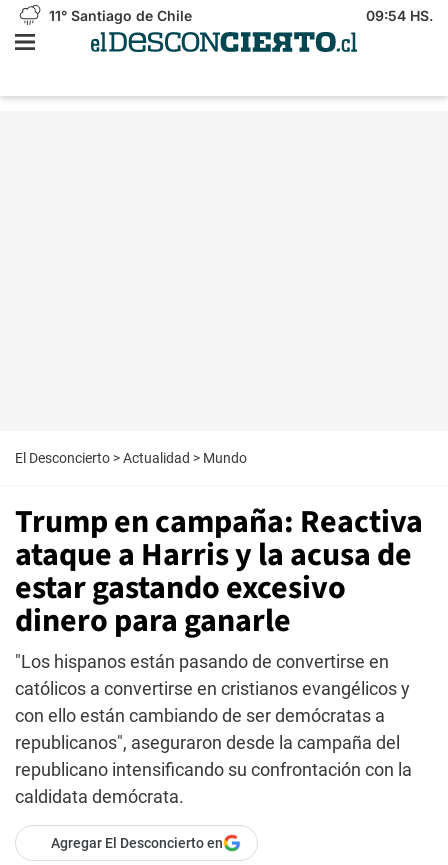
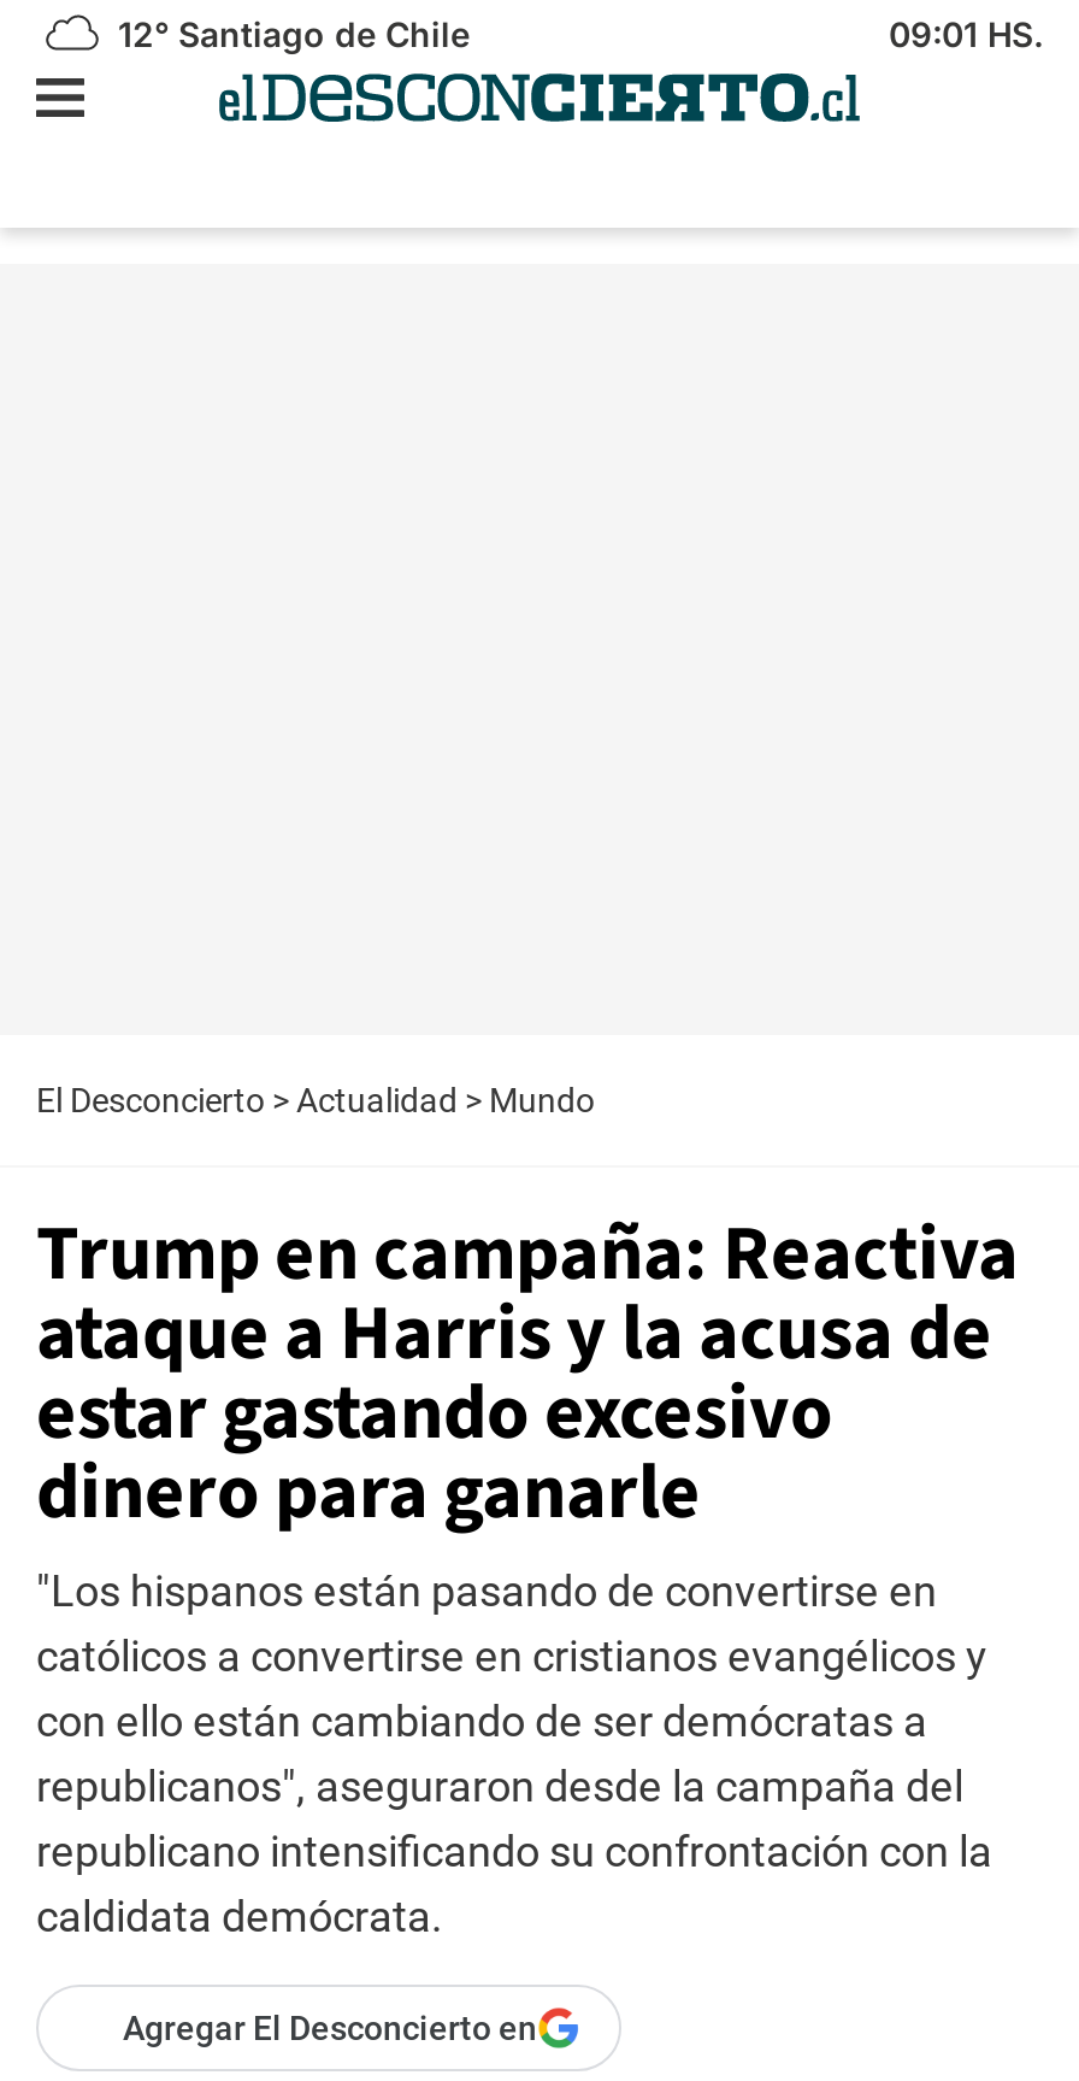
- 11° Santiago de Chile
+ 12° Santiago de Chile

- 09:54 HS.
+ 09:01 HS.
